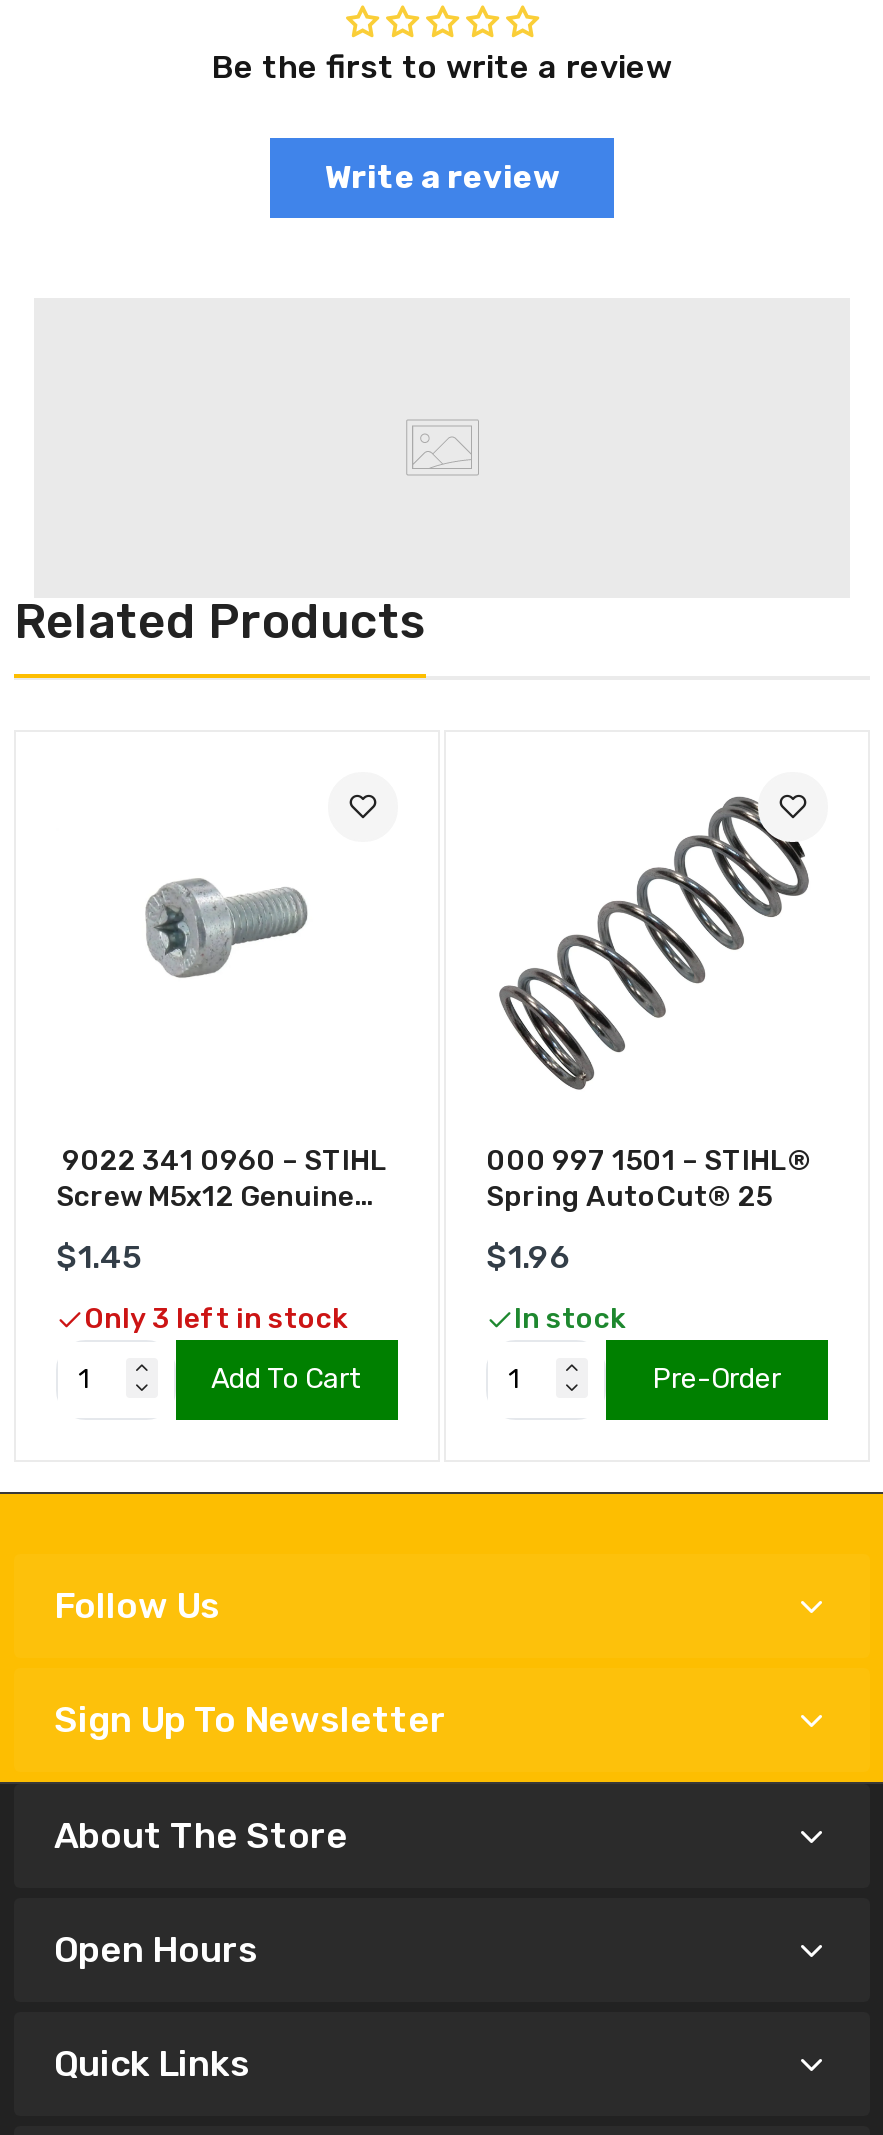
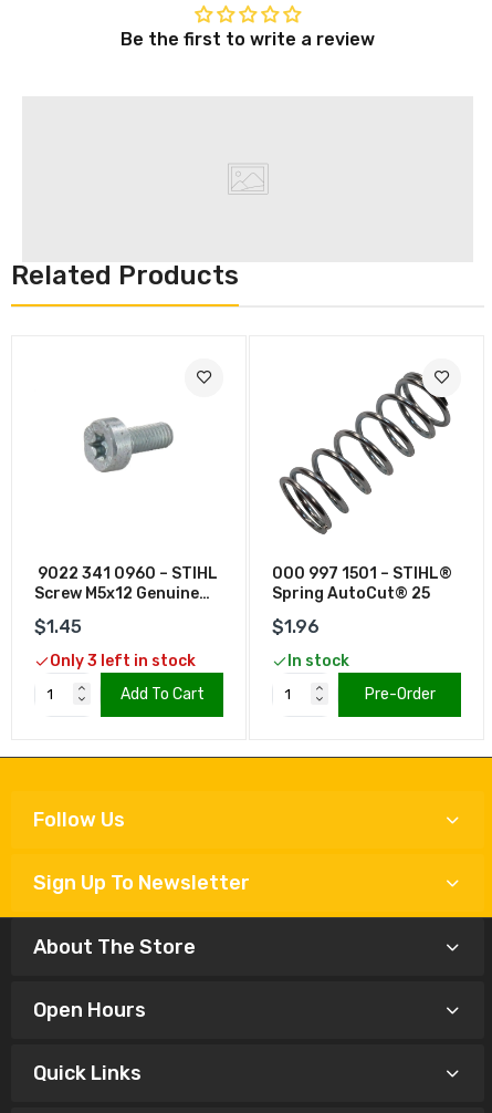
- Write a review
